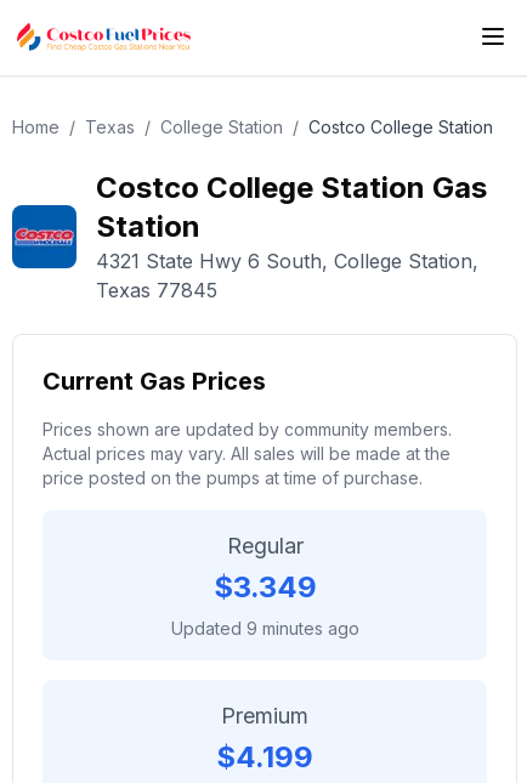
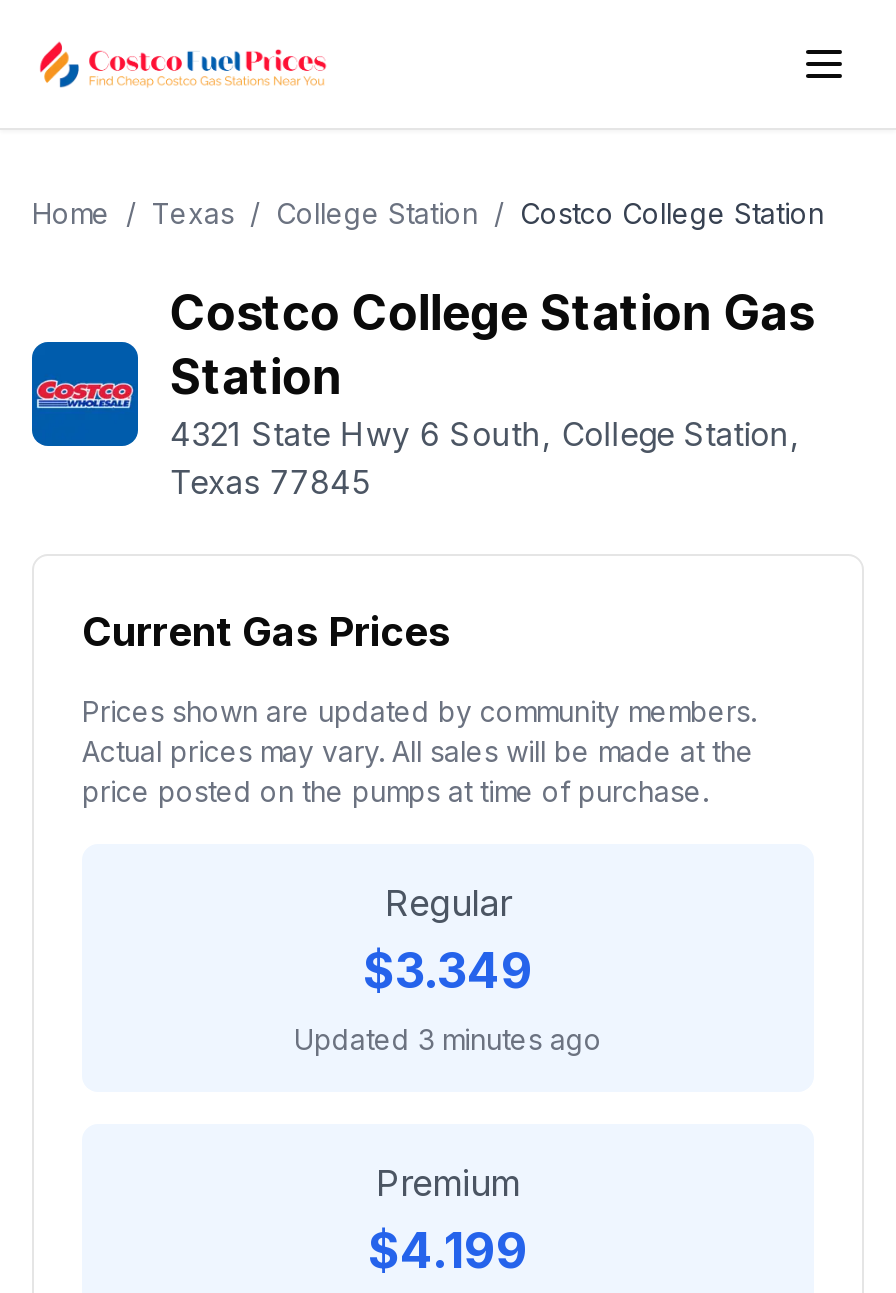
- Updated 9 minutes ago
+ Updated 3 minutes ago
